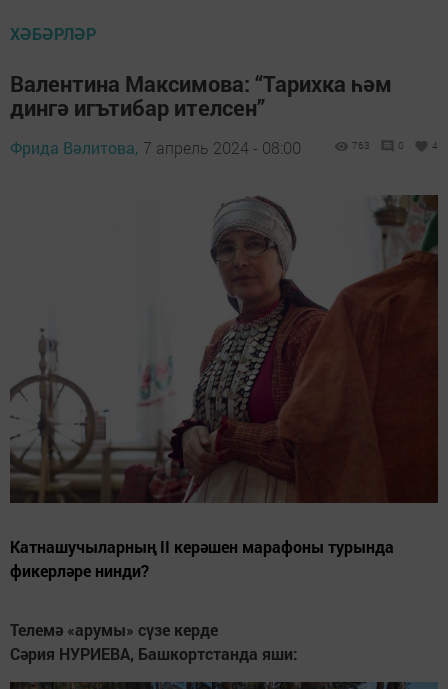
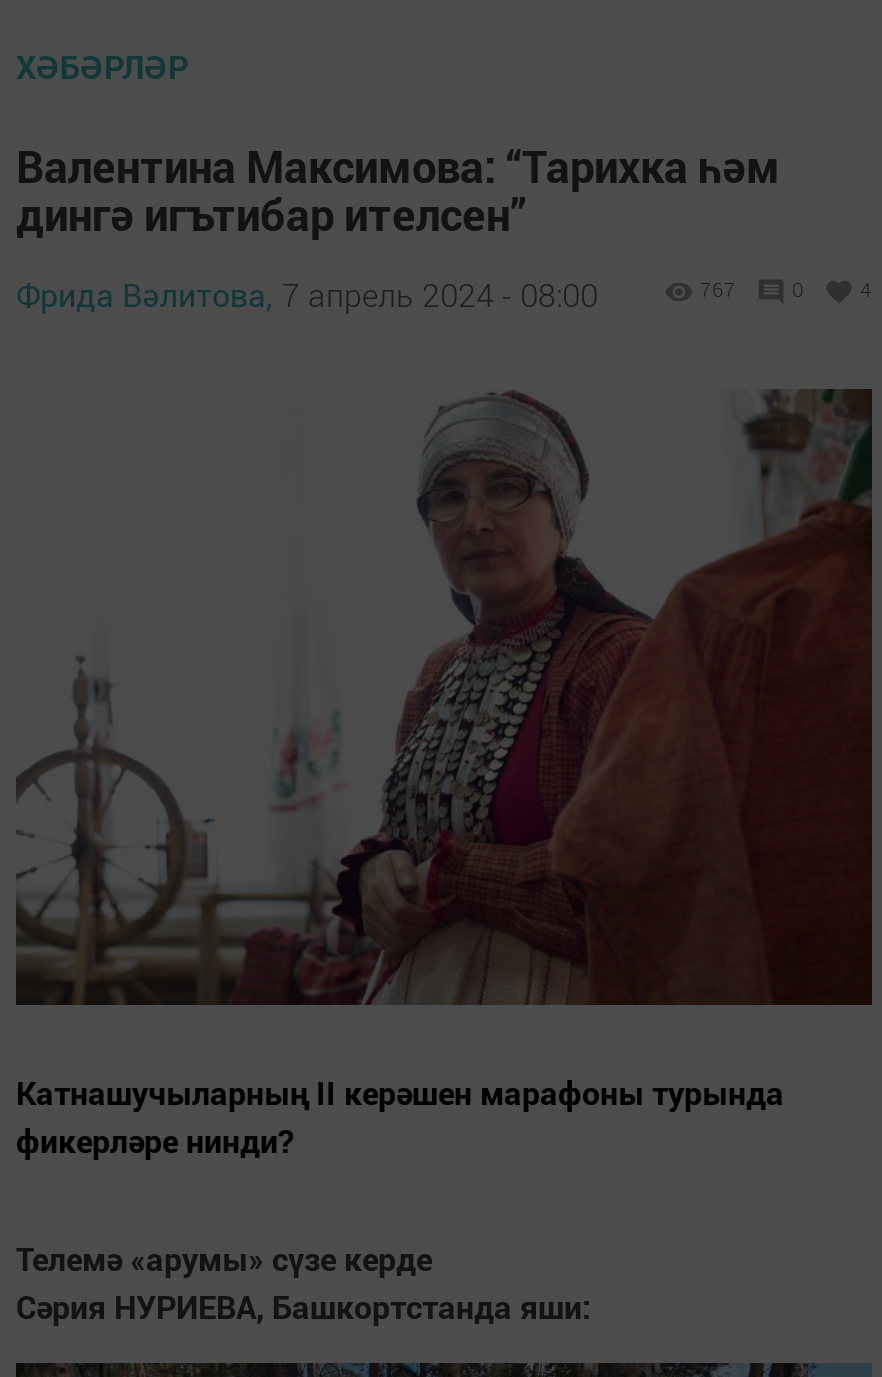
- 763
+ 767
